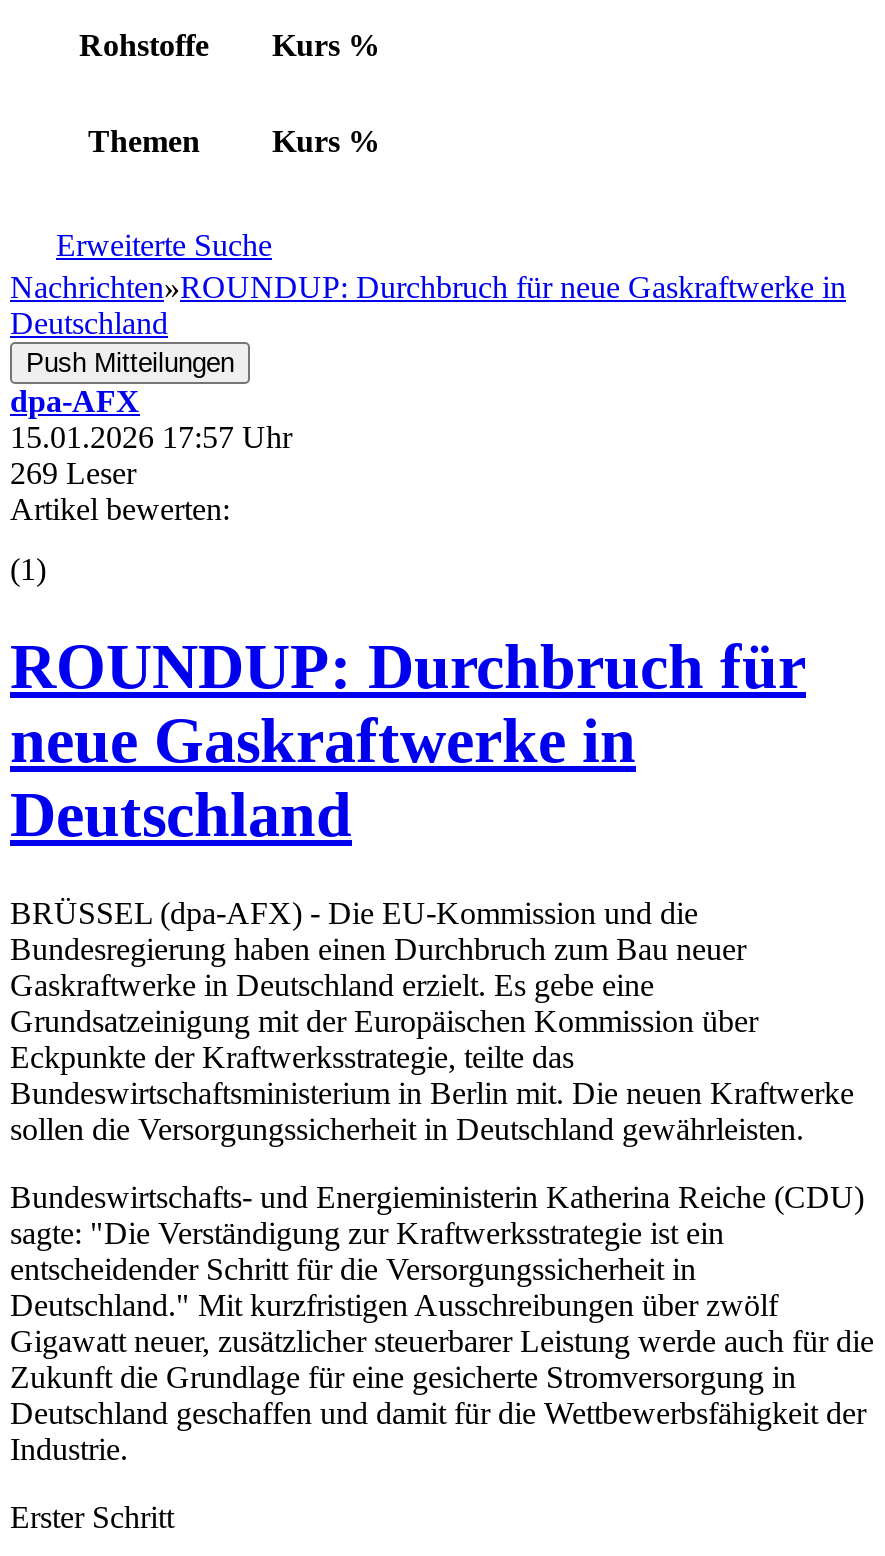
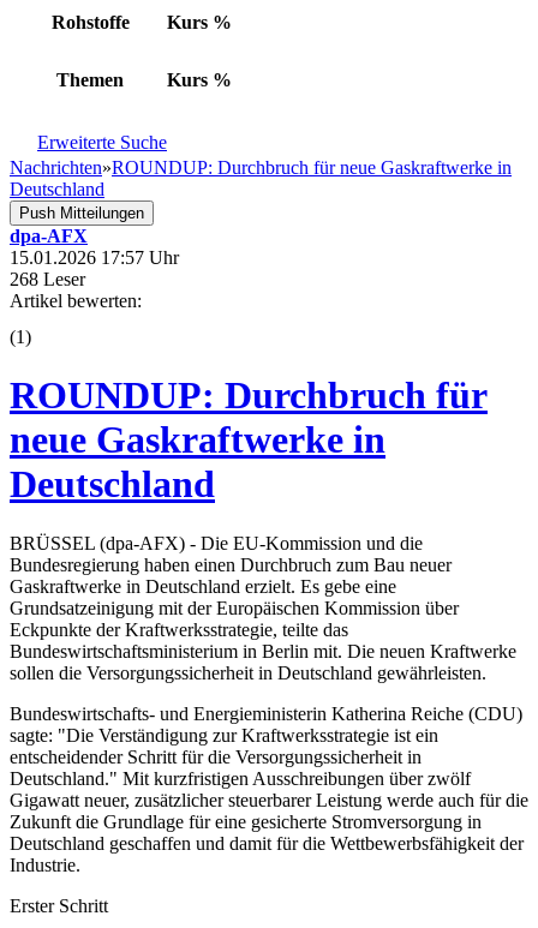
- 269 Leser
+ 268 Leser
